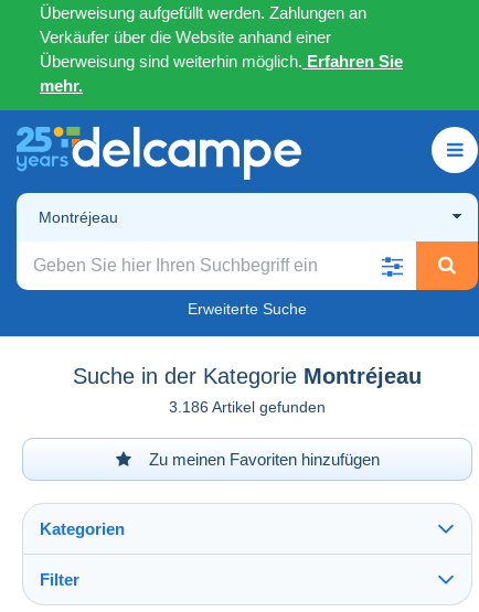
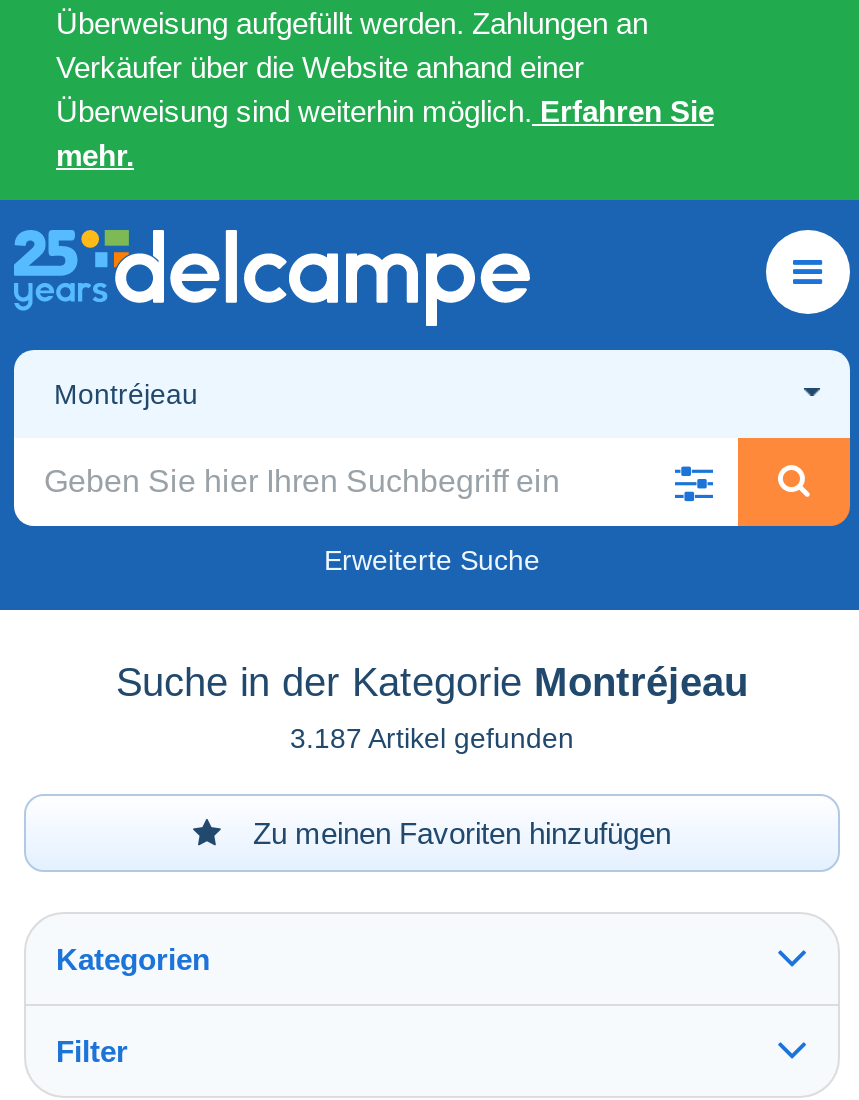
- 3.186 Artikel gefunden
+ 3.187 Artikel gefunden
